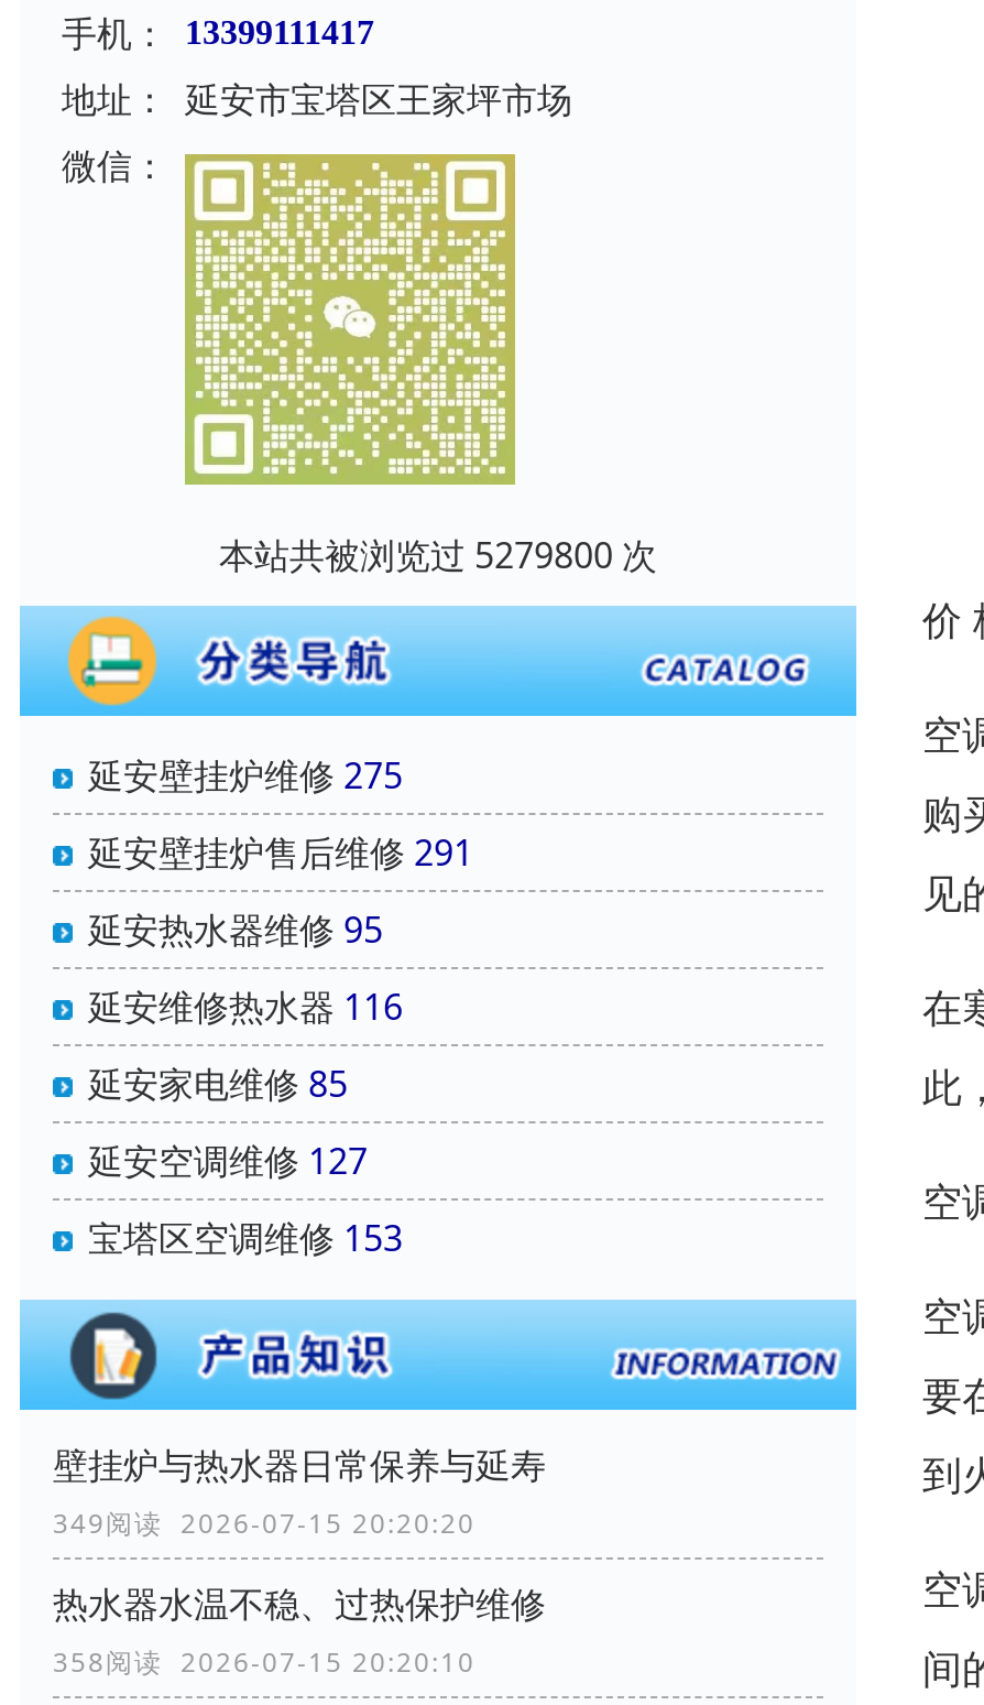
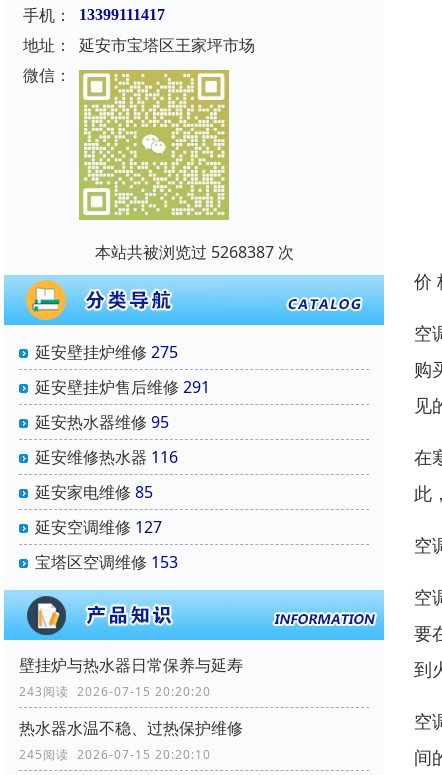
- 本站共被浏览过 5279800 次
+ 本站共被浏览过 5268387 次

- 349阅读 2026-07-15 20:20:20
+ 243阅读 2026-07-15 20:20:20

- 358阅读 2026-07-15 20:20:10
+ 245阅读 2026-07-15 20:20:10
